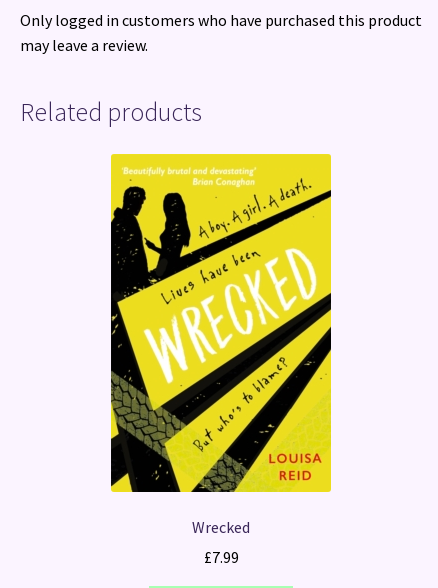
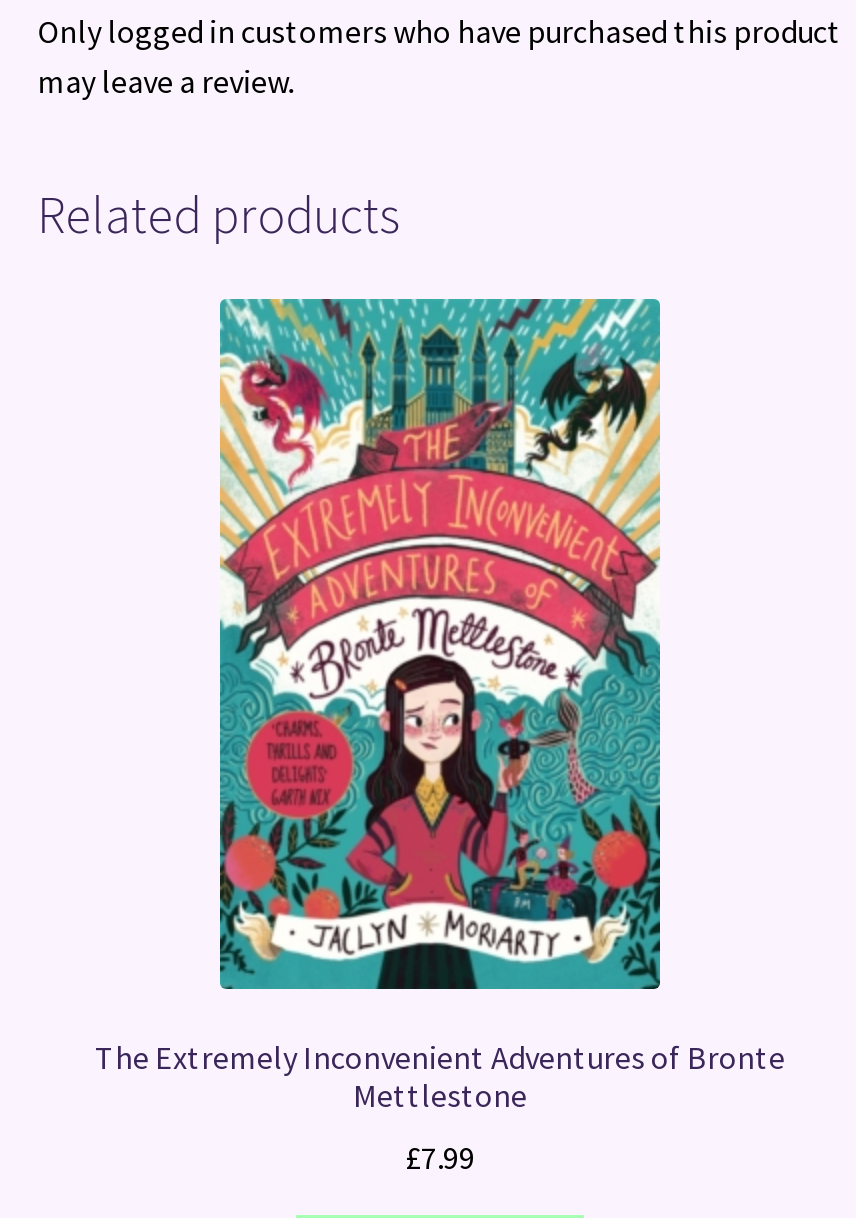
- [image]
- Wrecked
+ [image]
+ The Extremely Inconvenient Adventures of Bronte
+ Mettlestone
